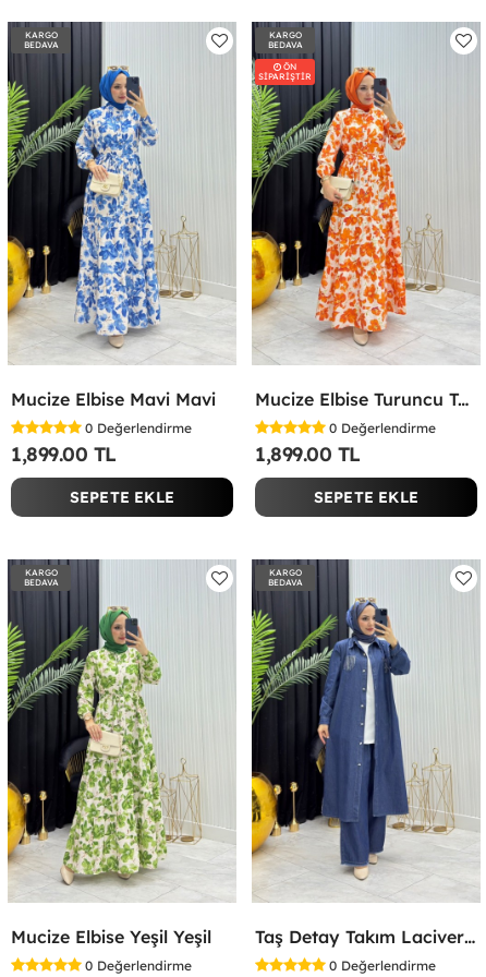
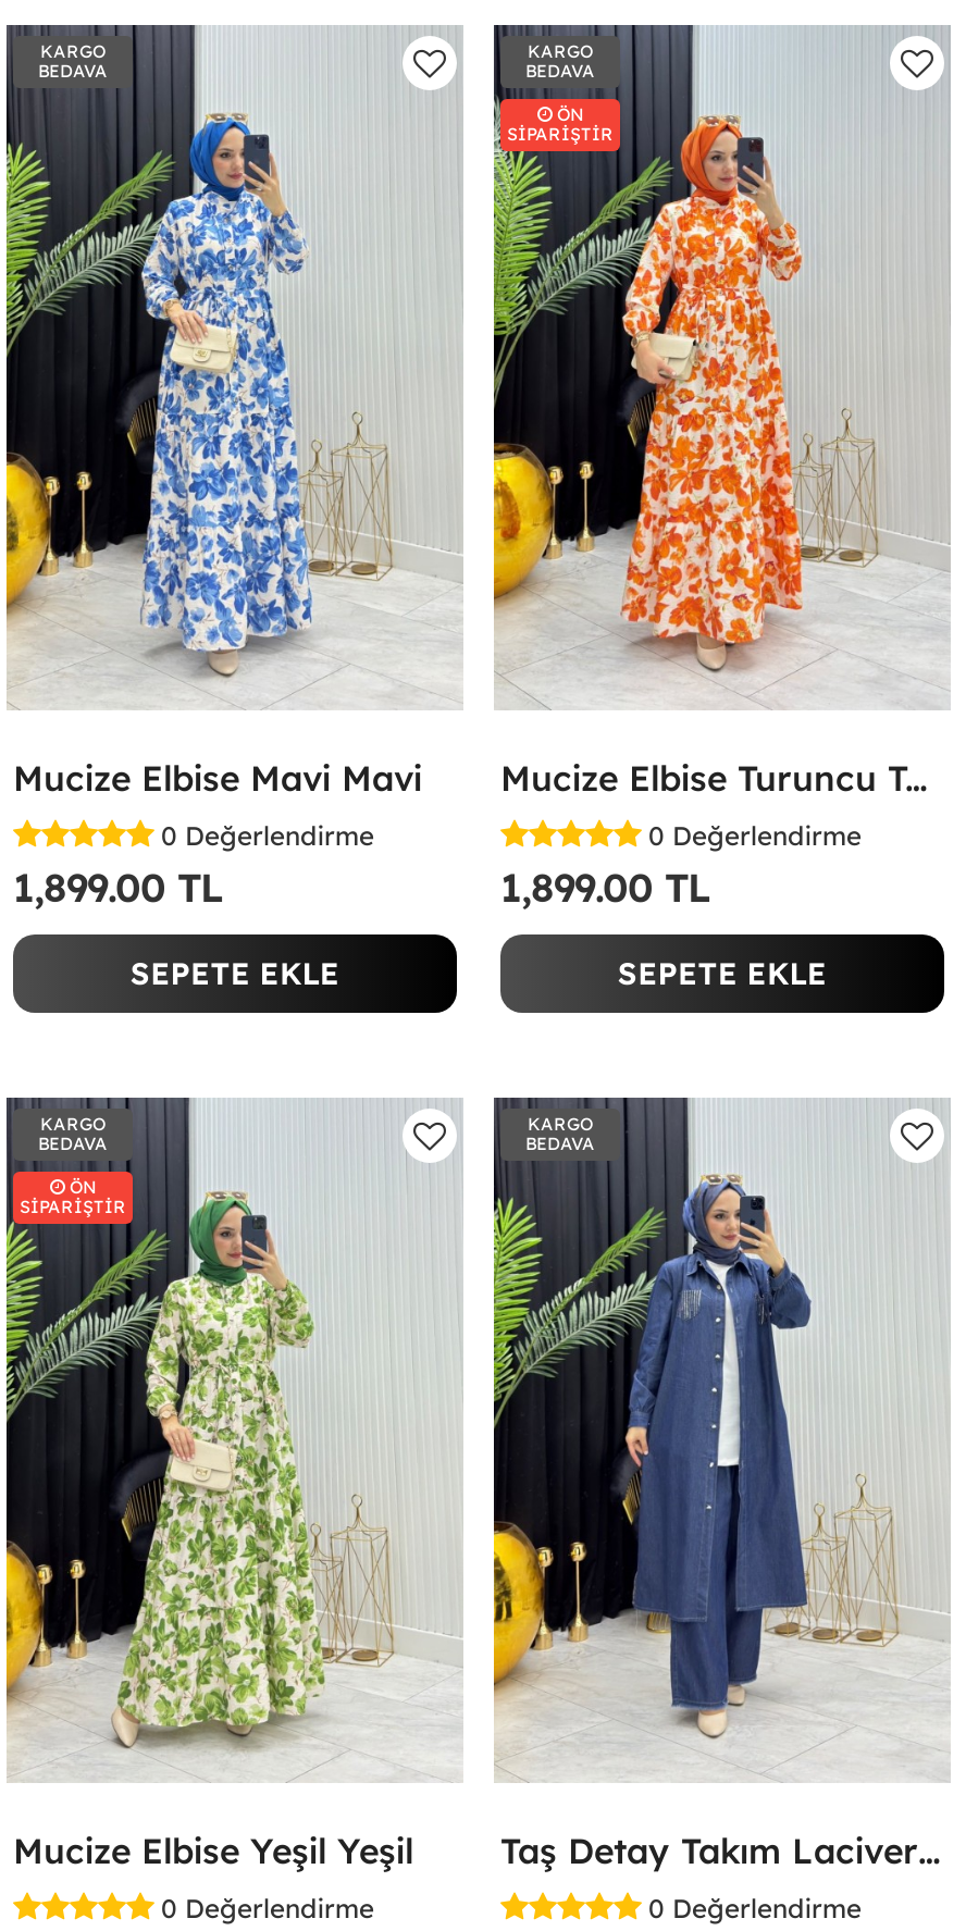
+ ÖN
+ SİPARİŞTİR
